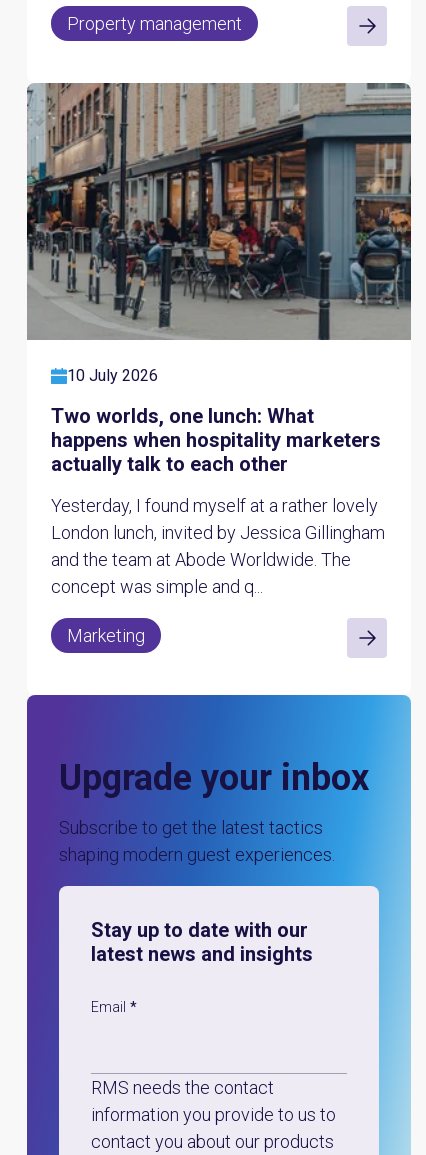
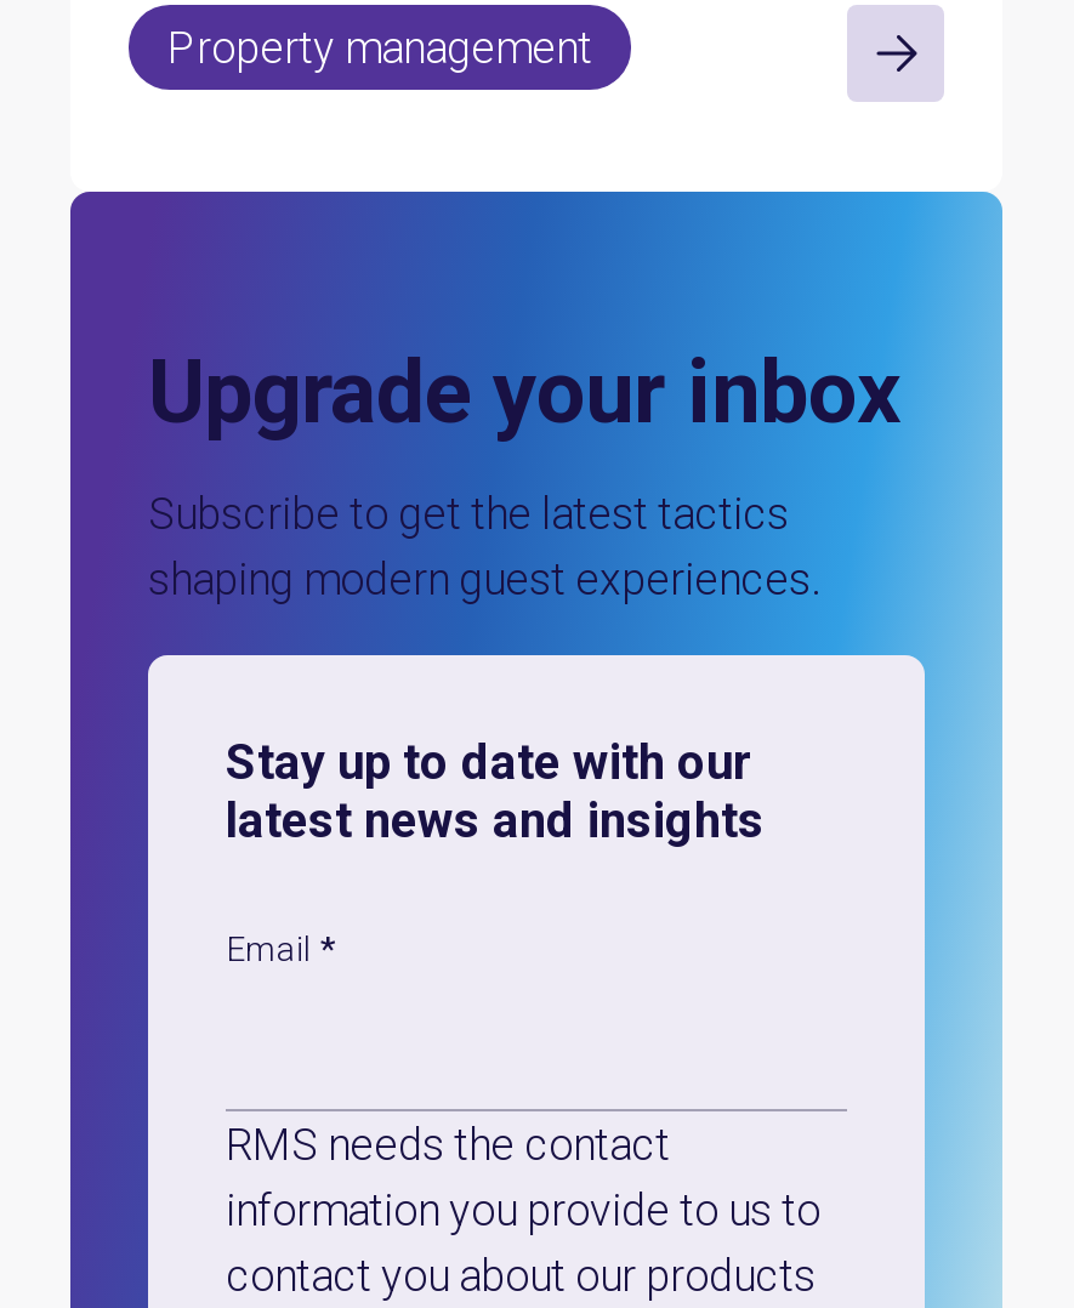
- [image]
- 10 July 2026
- Two worlds, one lunch: What
- happens when hospitality marketers
- actually talk to each other
- Yesterday, I found myself at a rather lovely
- London lunch, invited by Jessica Gillingham
- and the team at Abode Worldwide. The
- concept was simple and q...
- Marketing
